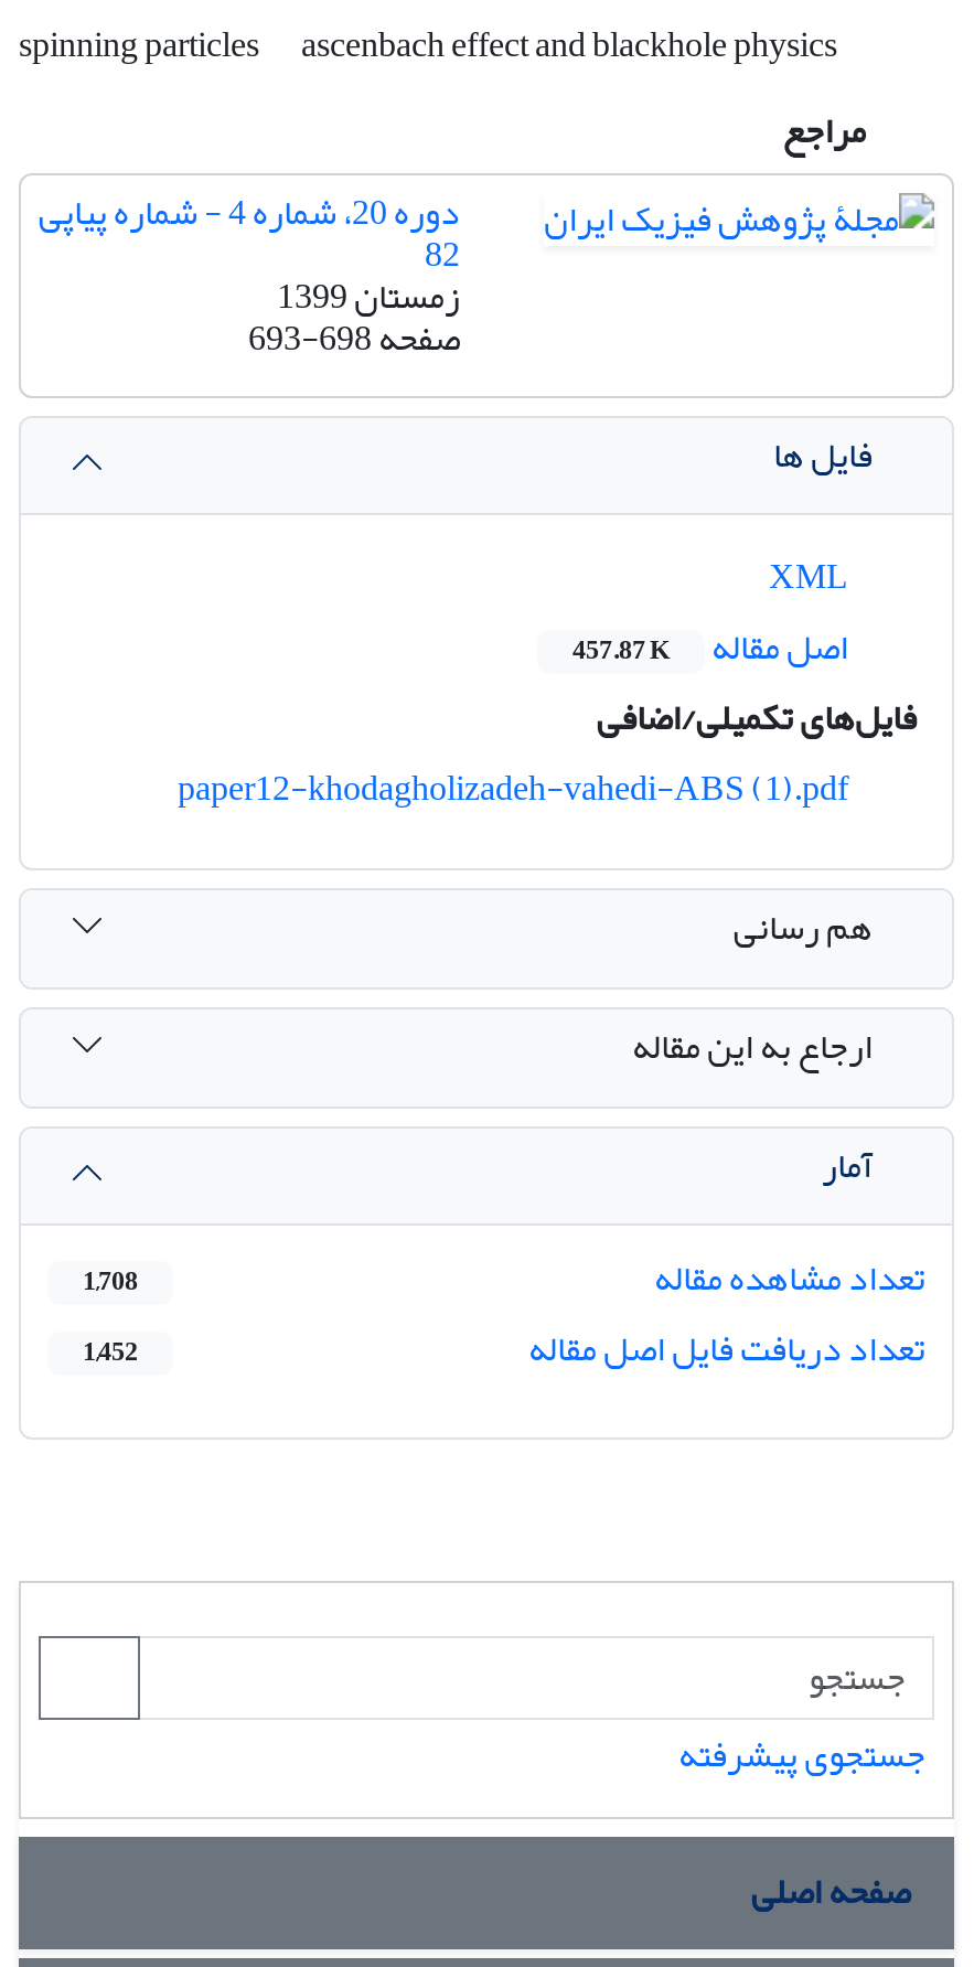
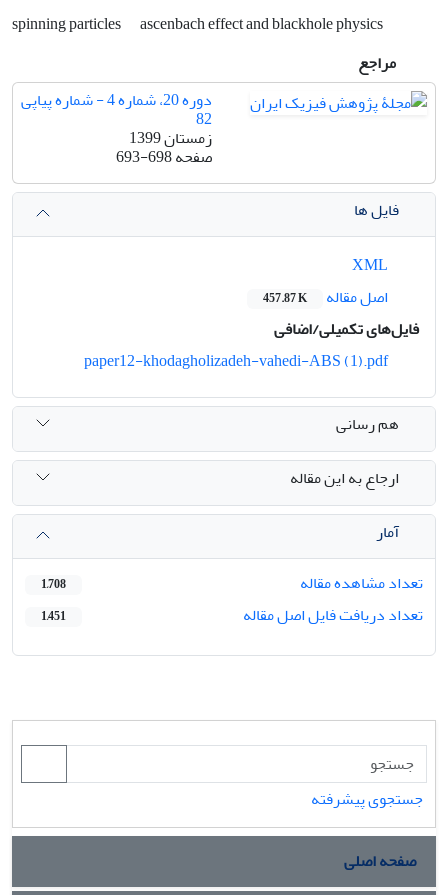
- 1,452
+ 1,451
